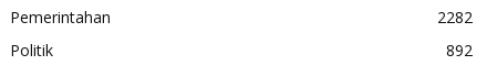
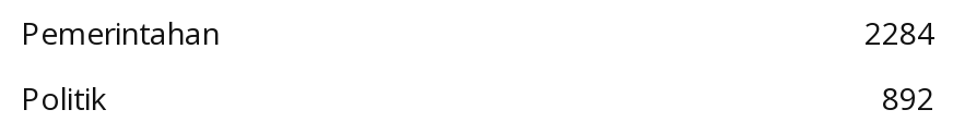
- 2282
+ 2284
